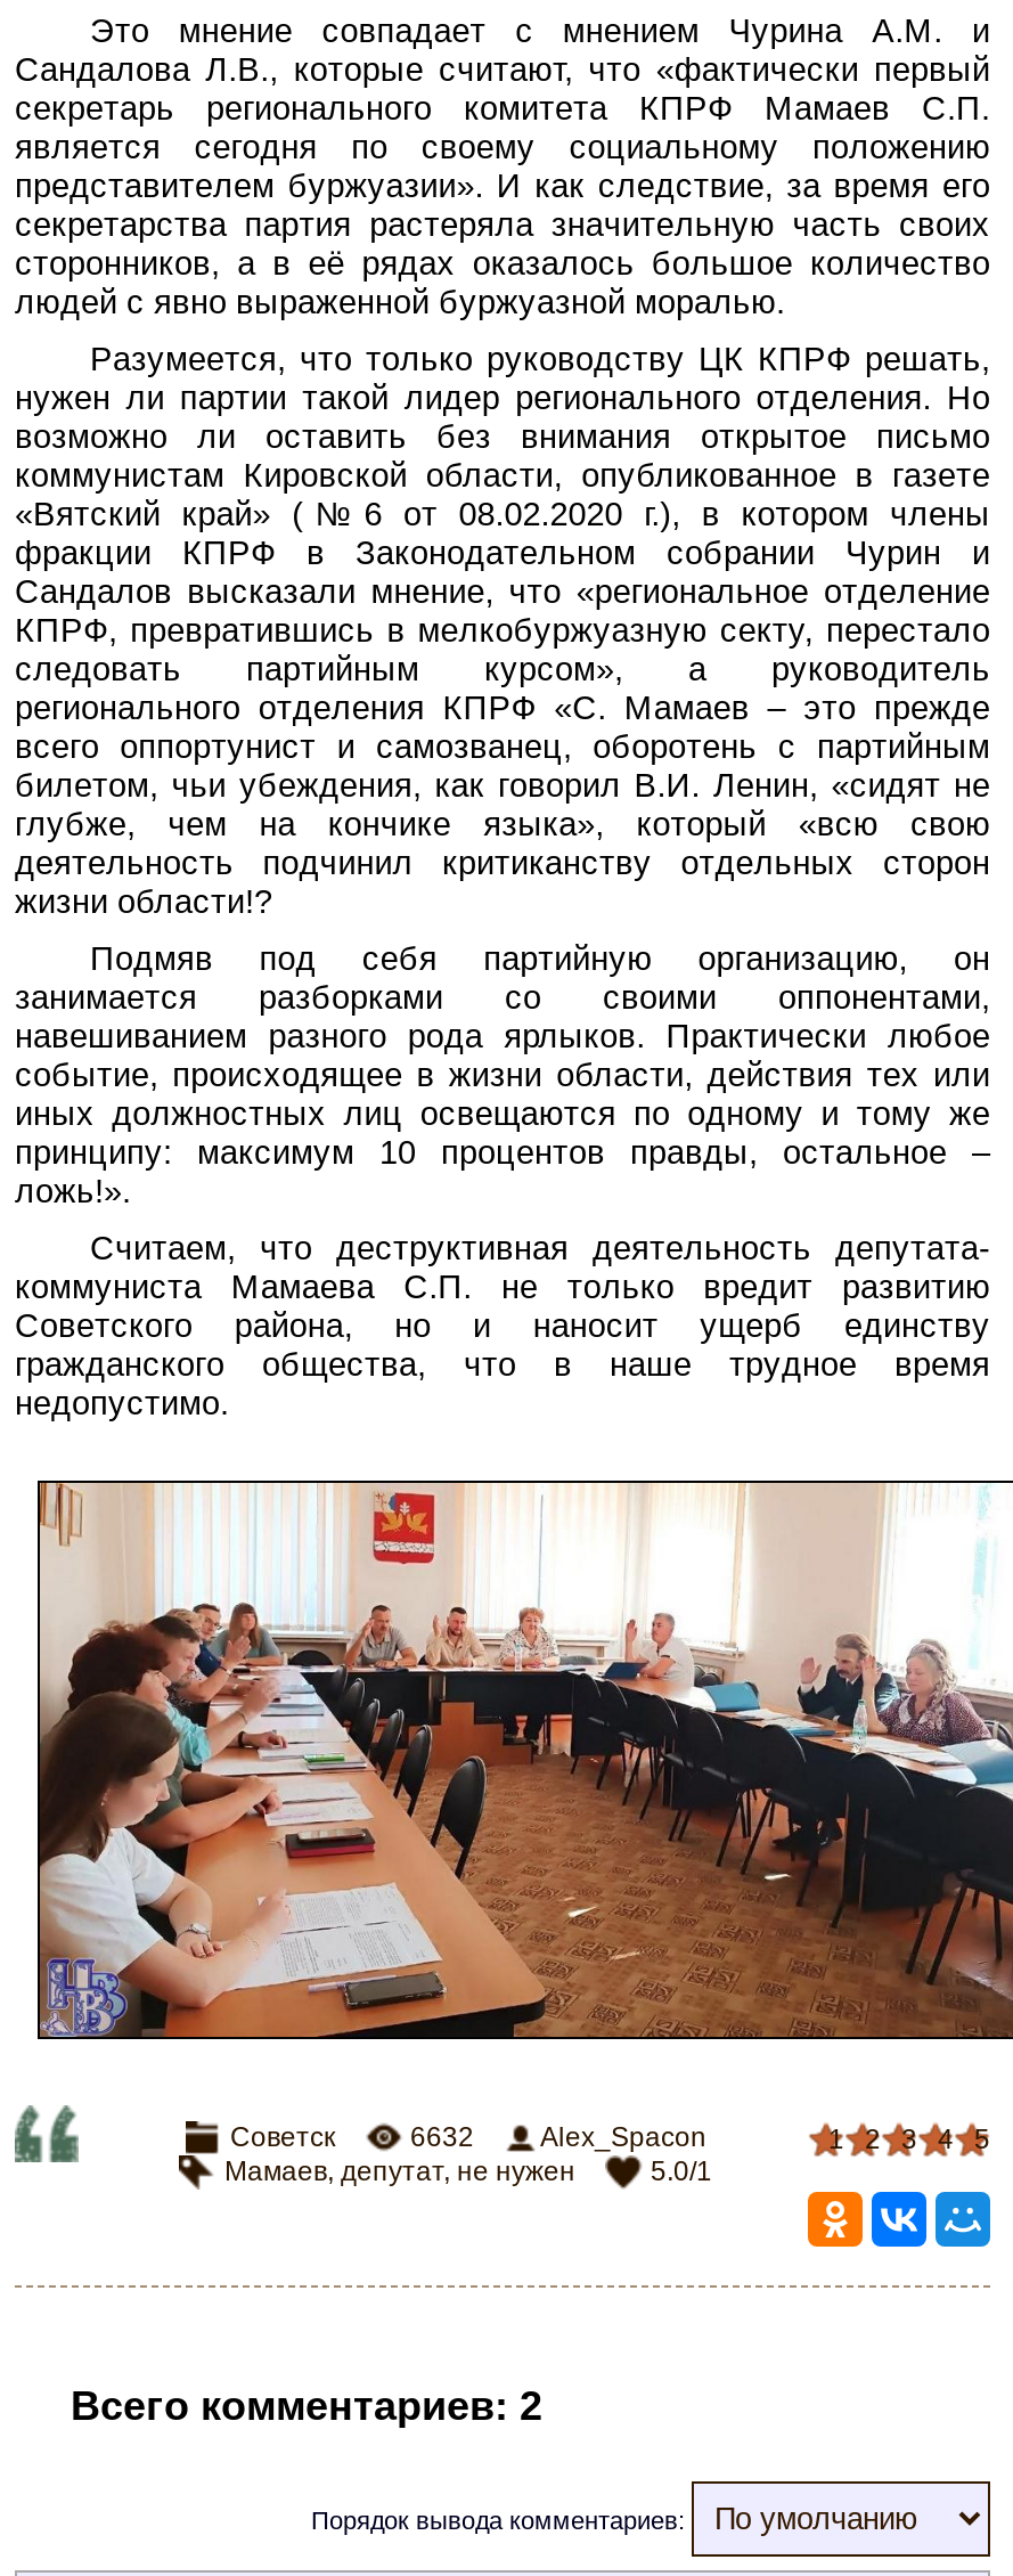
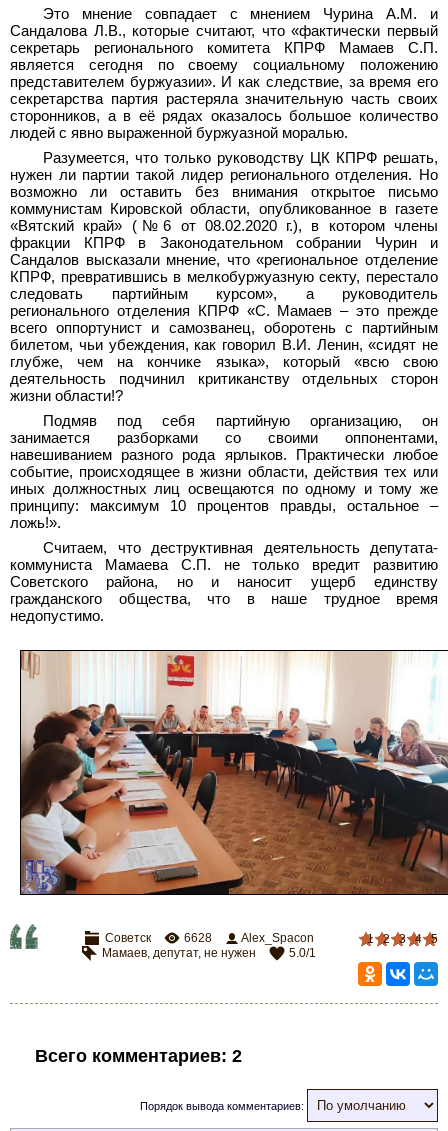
- 6632
+ 6628
